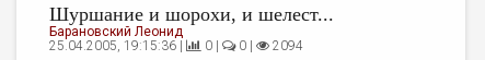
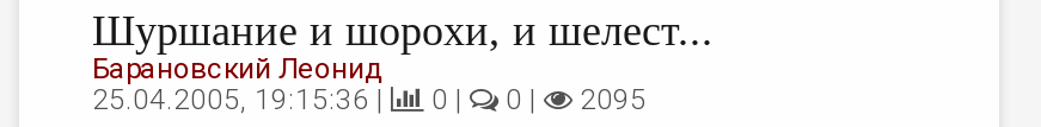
- 2094
+ 2095
